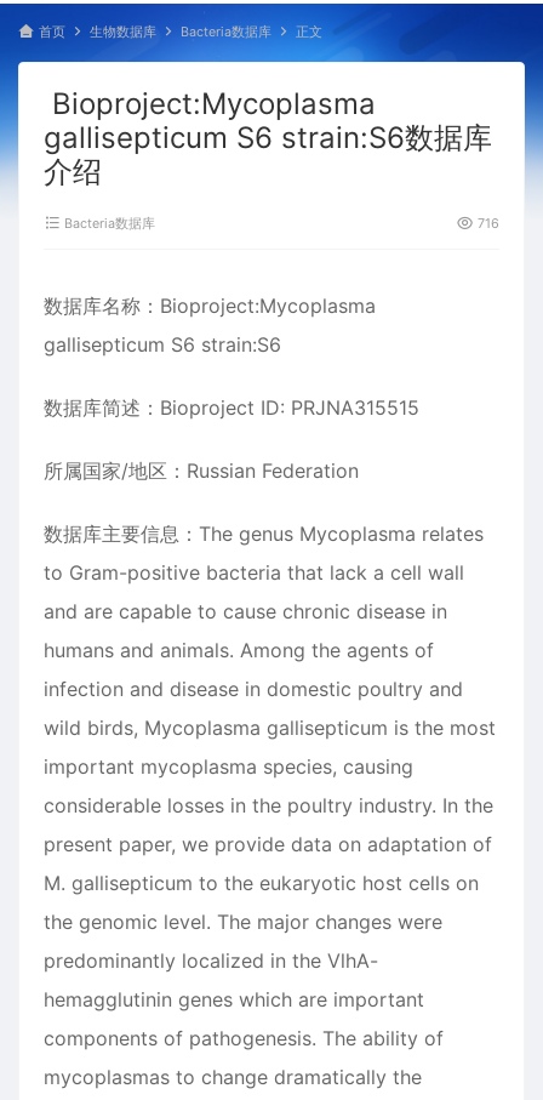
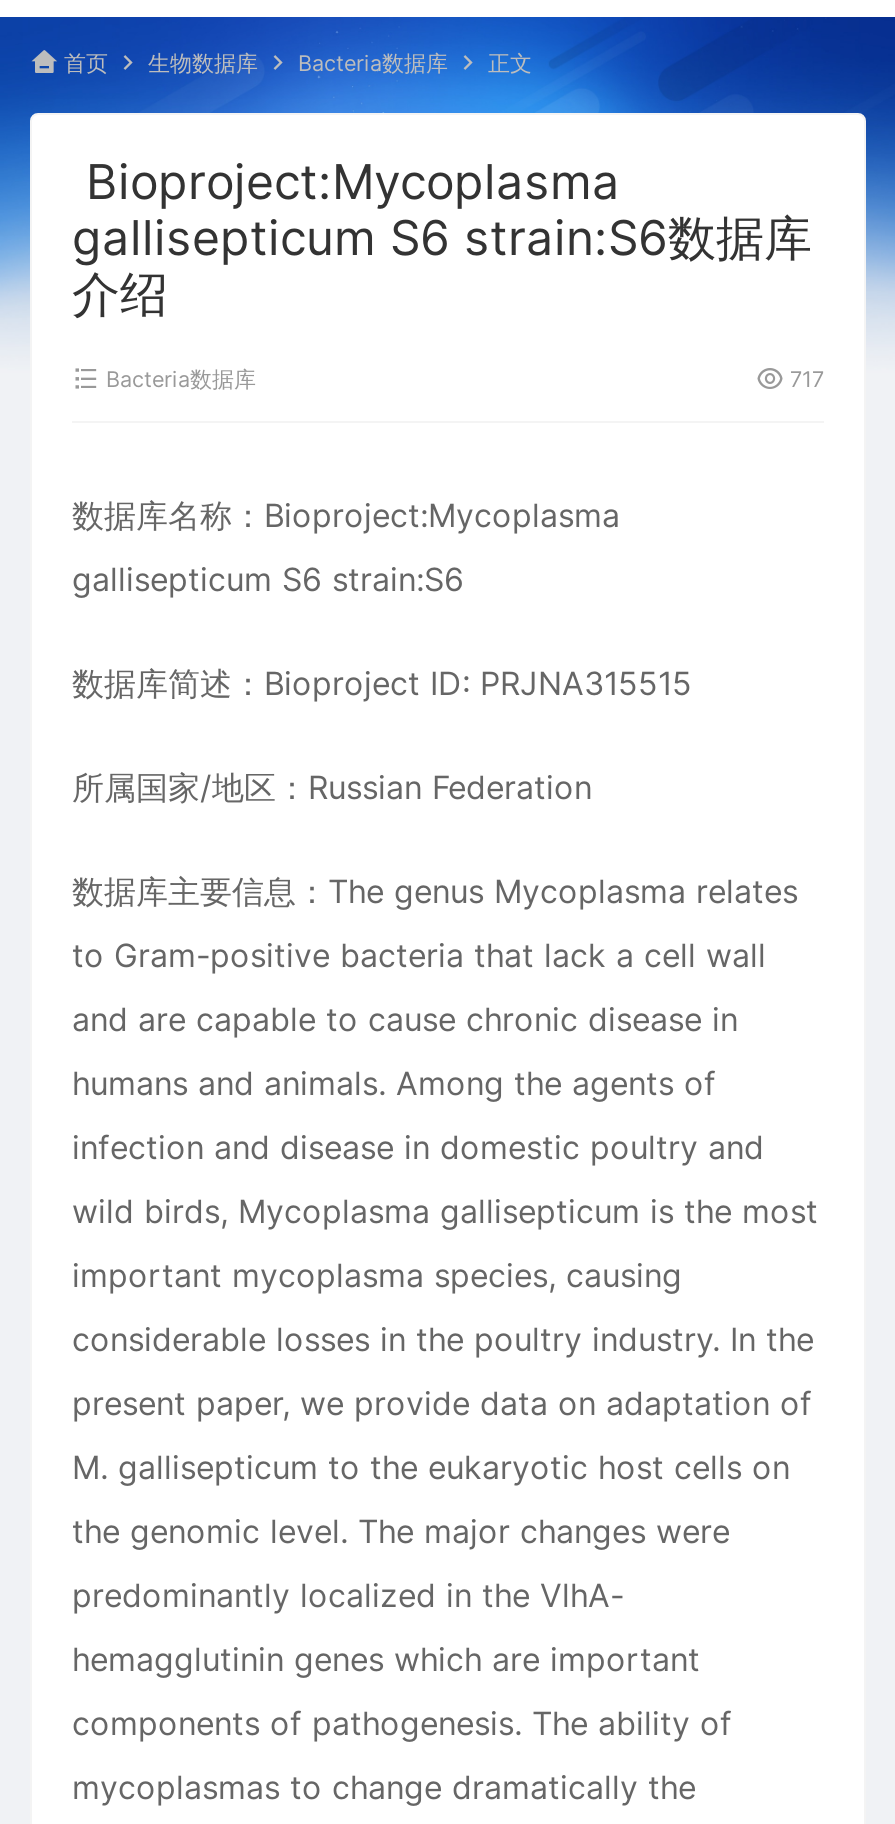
- 716
+ 717
